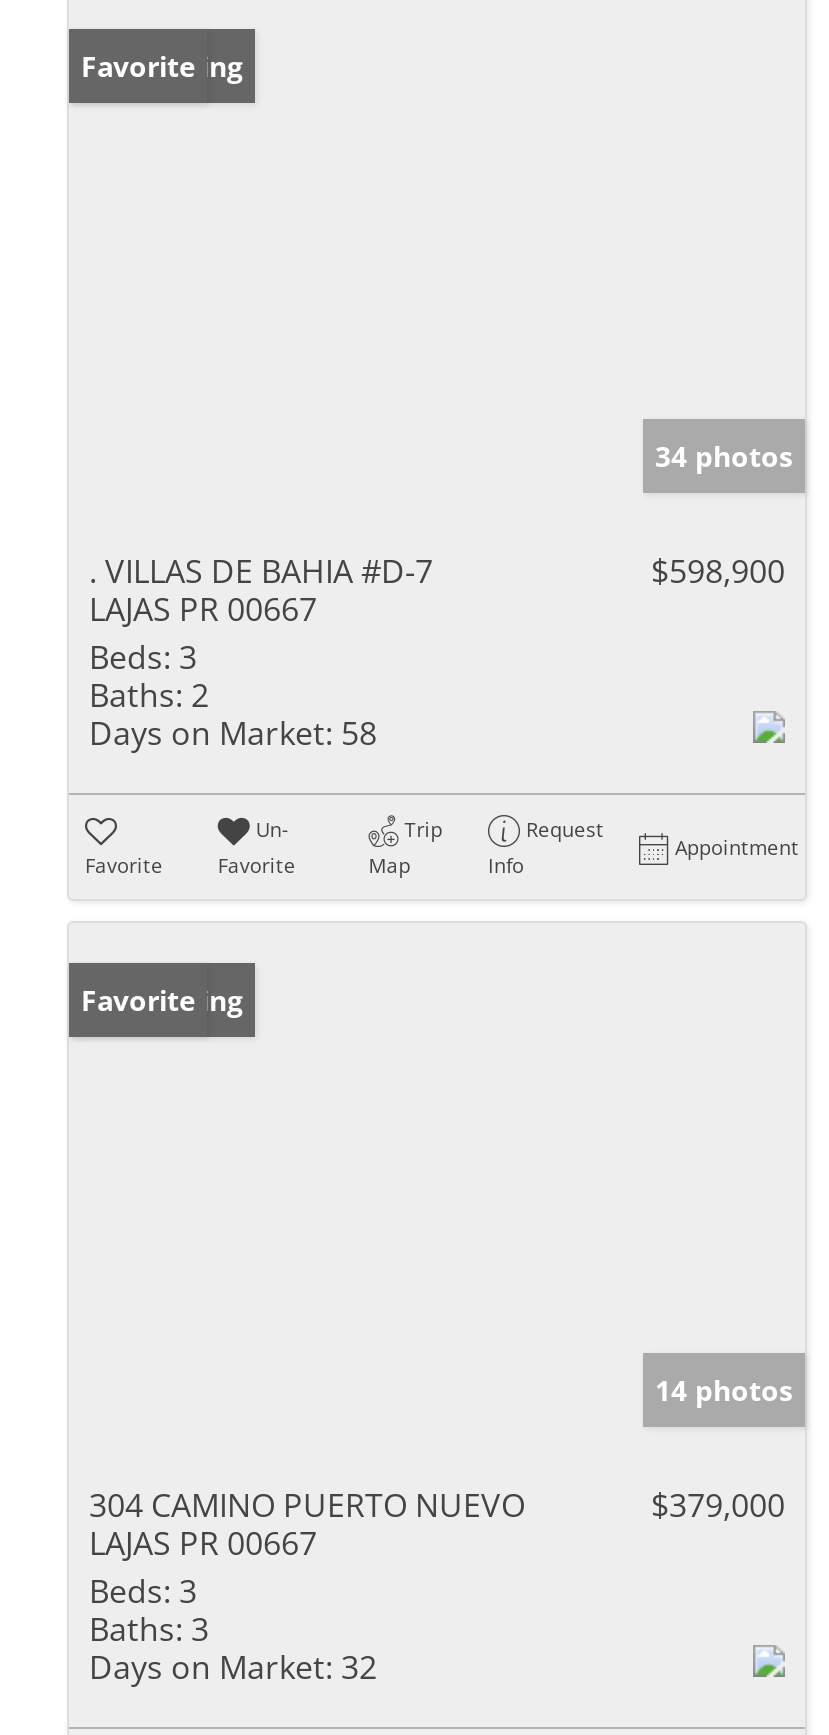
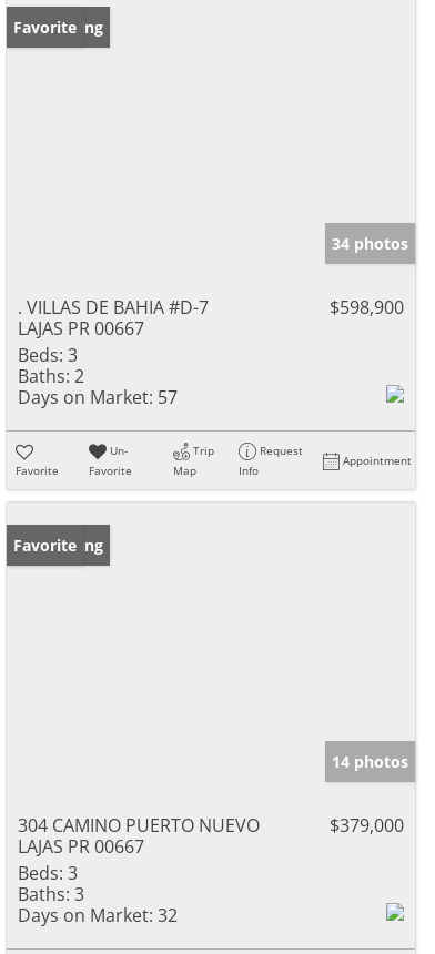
- Days on Market: 58
+ Days on Market: 57
